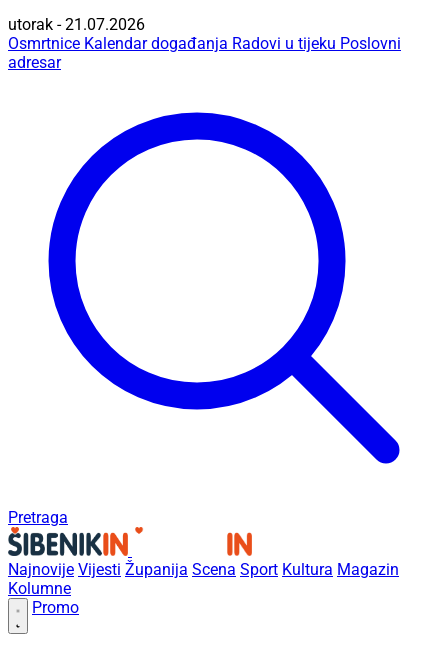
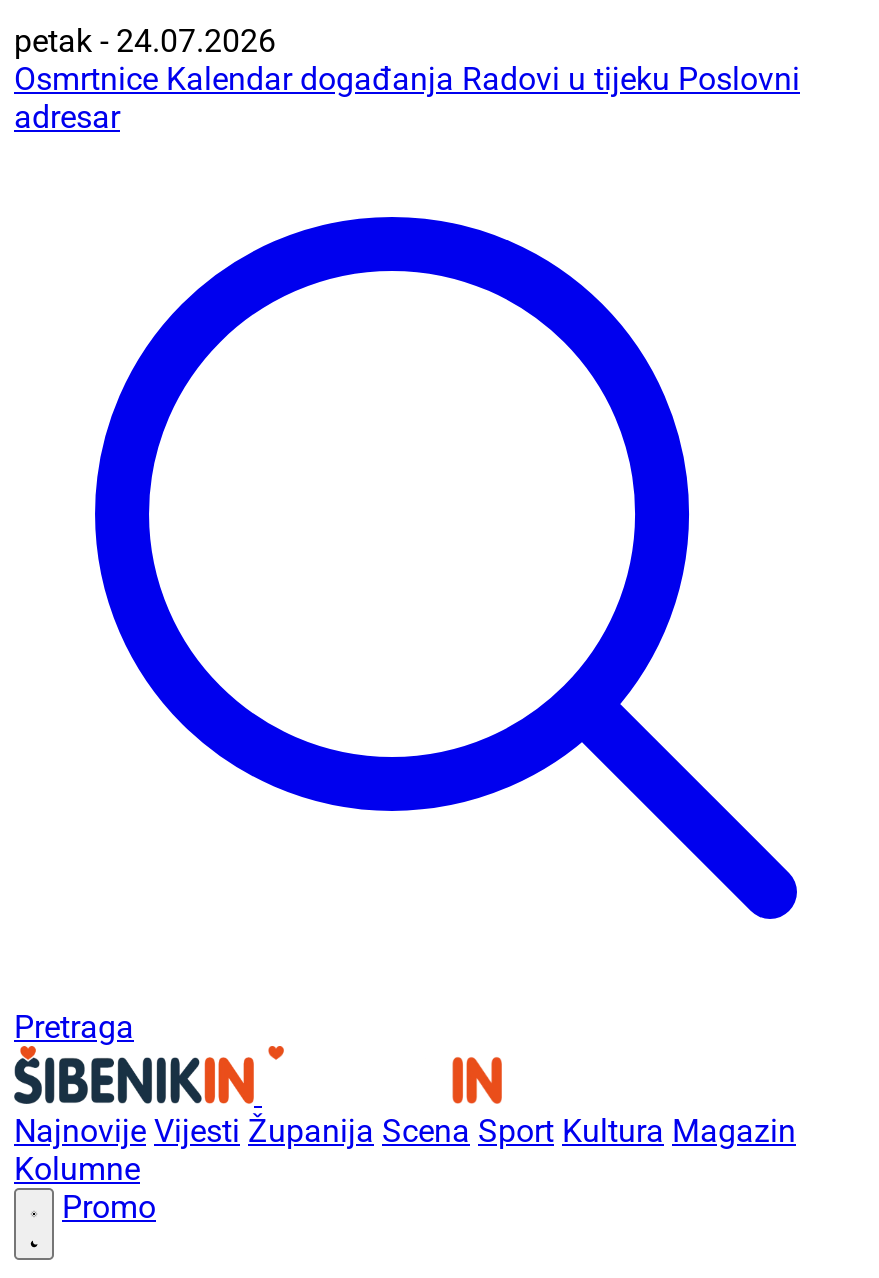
- utorak - 21.07.2026
+ petak - 24.07.2026
